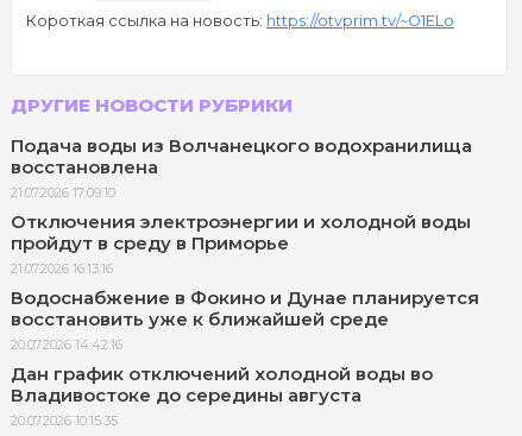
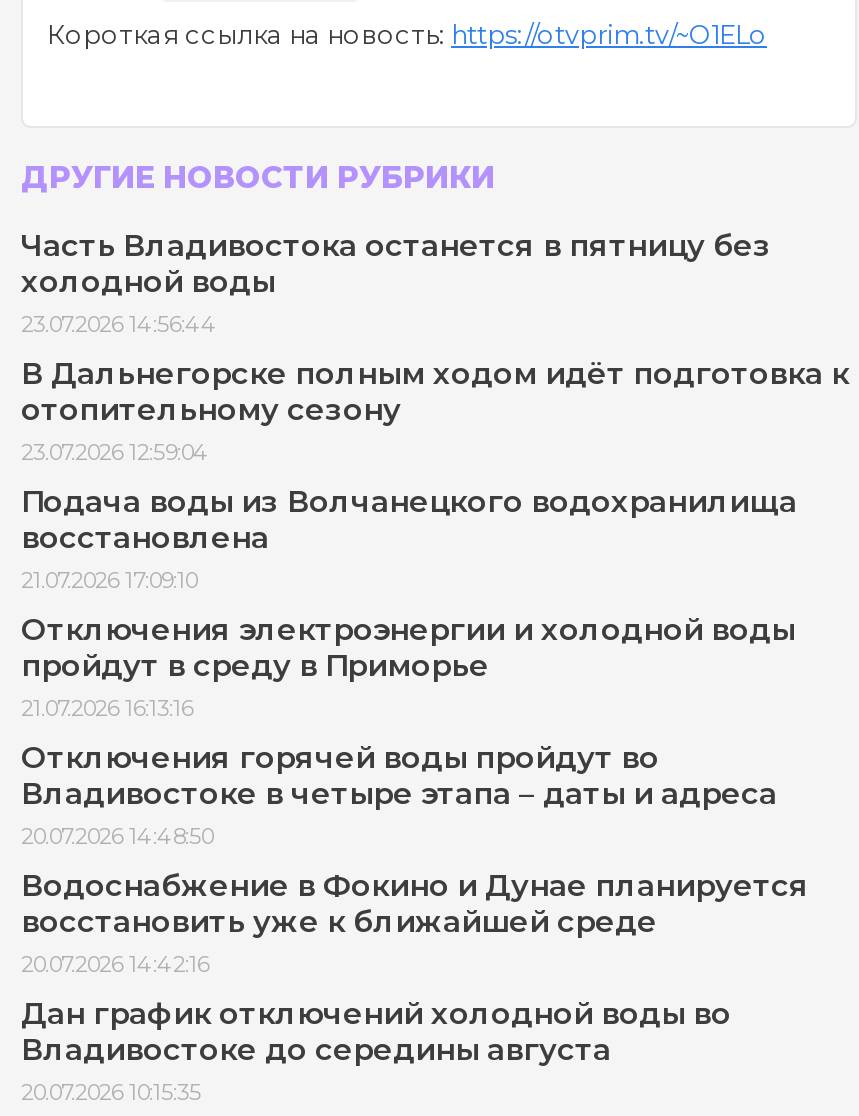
+ Часть Владивостока останется в пятницу без
+ холодной воды
+ 23.07.2026 14:56:44
+ В Дальнегорске полным ходом идёт подготовка к
+ отопительному сезону
+ 23.07.2026 12:59:04

+ Отключения горячей воды пройдут во
+ Владивостоке в четыре этапа – даты и адреса
+ 20.07.2026 14:48:50
